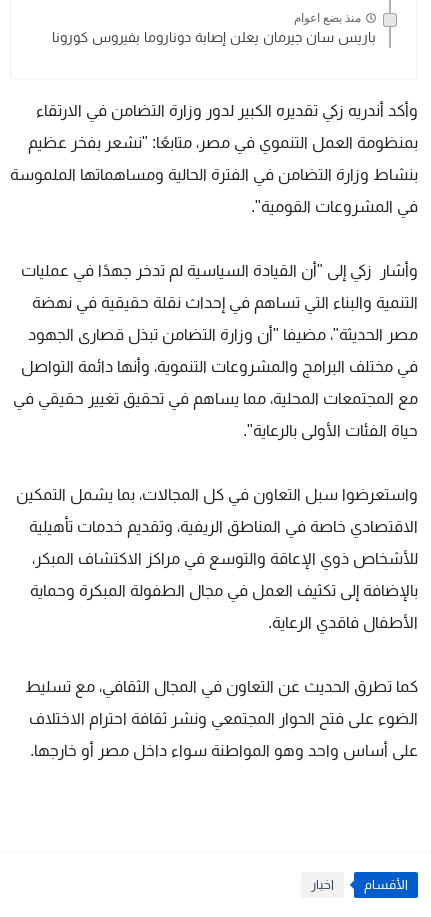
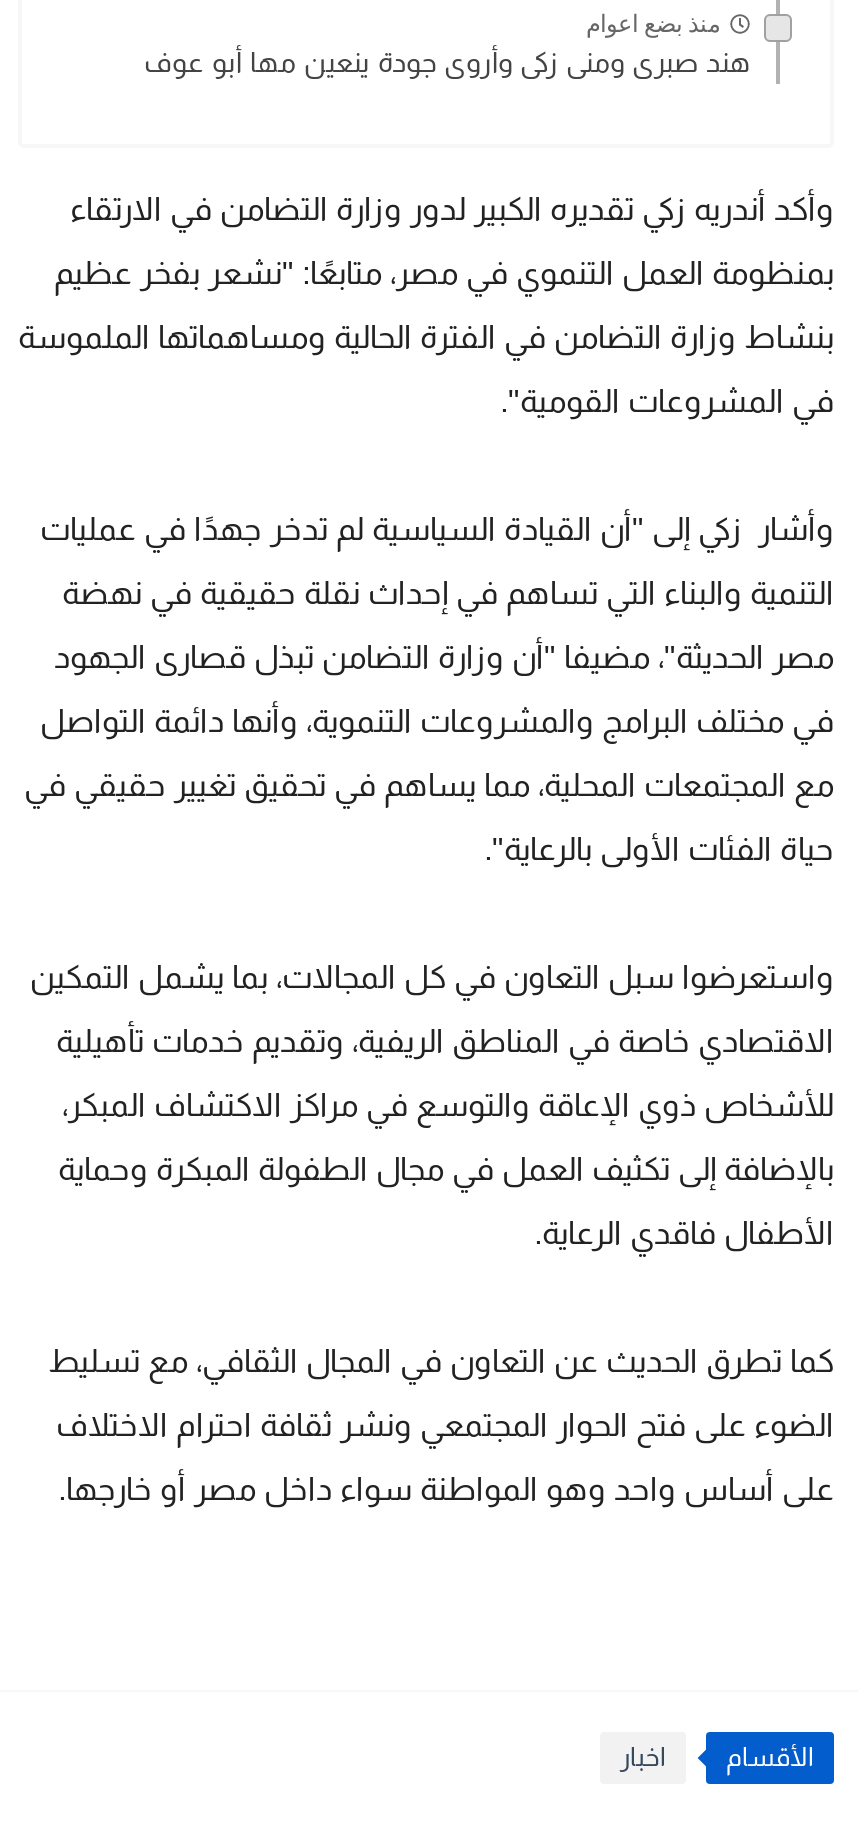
- باريس سان جيرمان يعلن إصابة دوناروما بفيروس كورونا
+ هند صبرى ومنى زكى وأروى جودة ينعين مها أبو عوف
